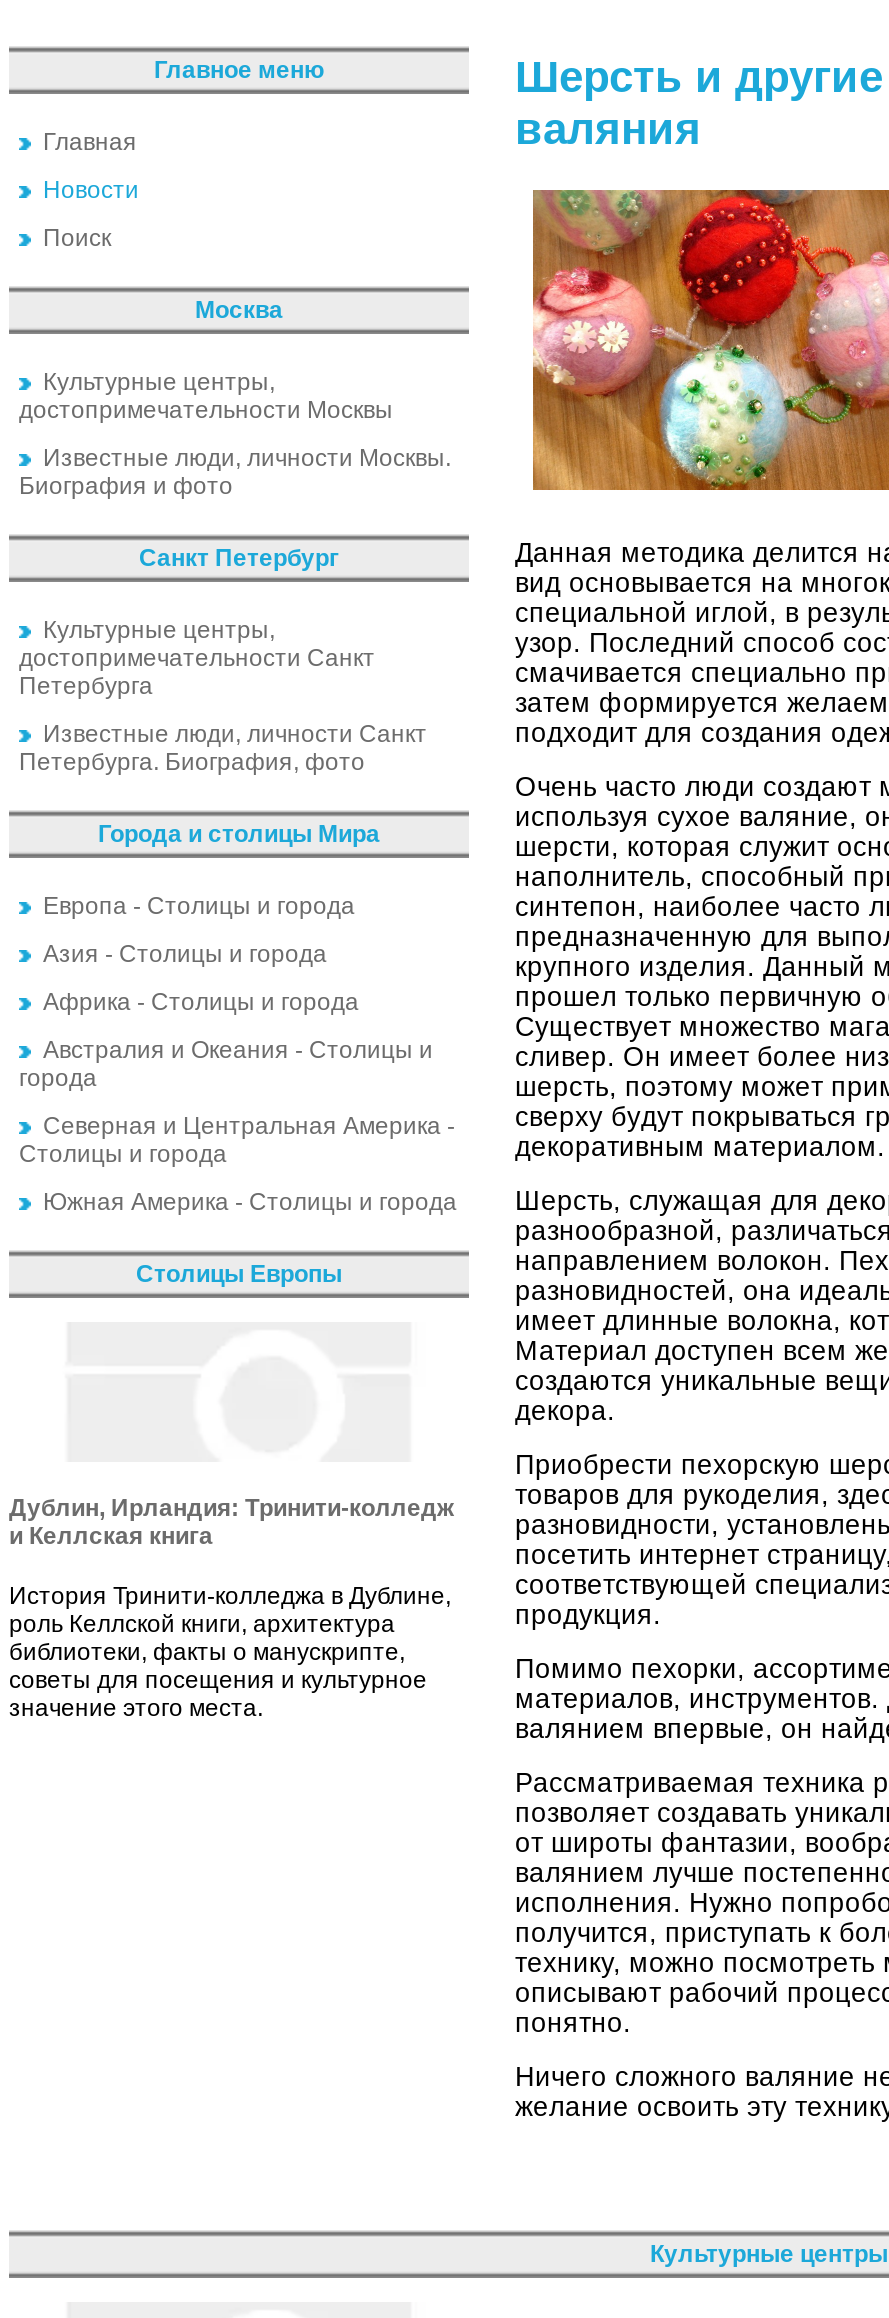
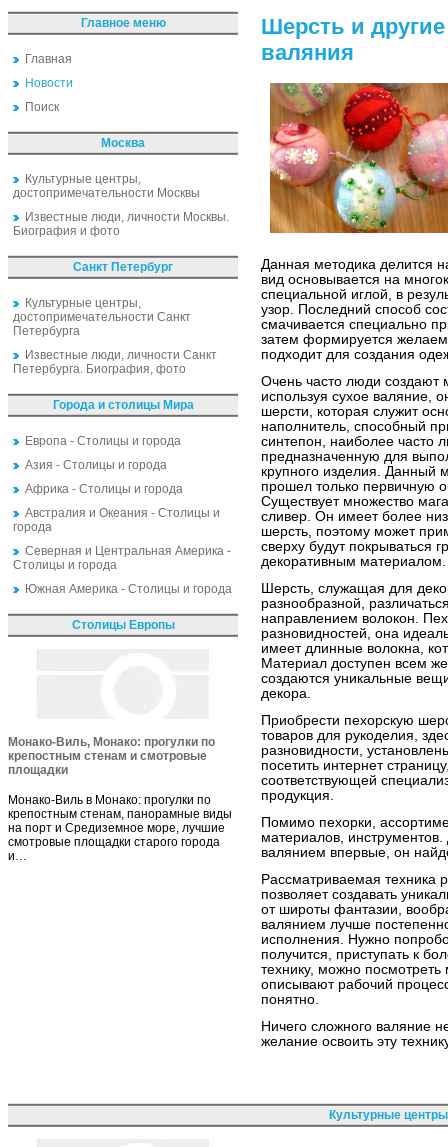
- Дублин, Ирландия: Тринити-колледж
- и Келлская книга
+ Монако-Виль, Монако: прогулки по
+ крепостным стенам и смотровые
+ площадки

- История Тринити-колледжа в Дублине,
- роль Келлской книги, архитектура
- библиотеки, факты о манускрипте,
- советы для посещения и культурное
- значение этого места.
+ Монако-Виль в Монако: прогулки по
+ крепостным стенам, панорамные виды
+ на порт и Средиземное море, лучшие
+ смотровые площадки старого города
+ и…
